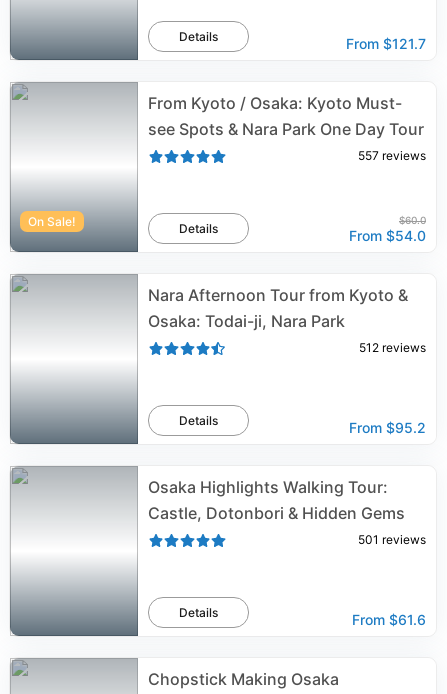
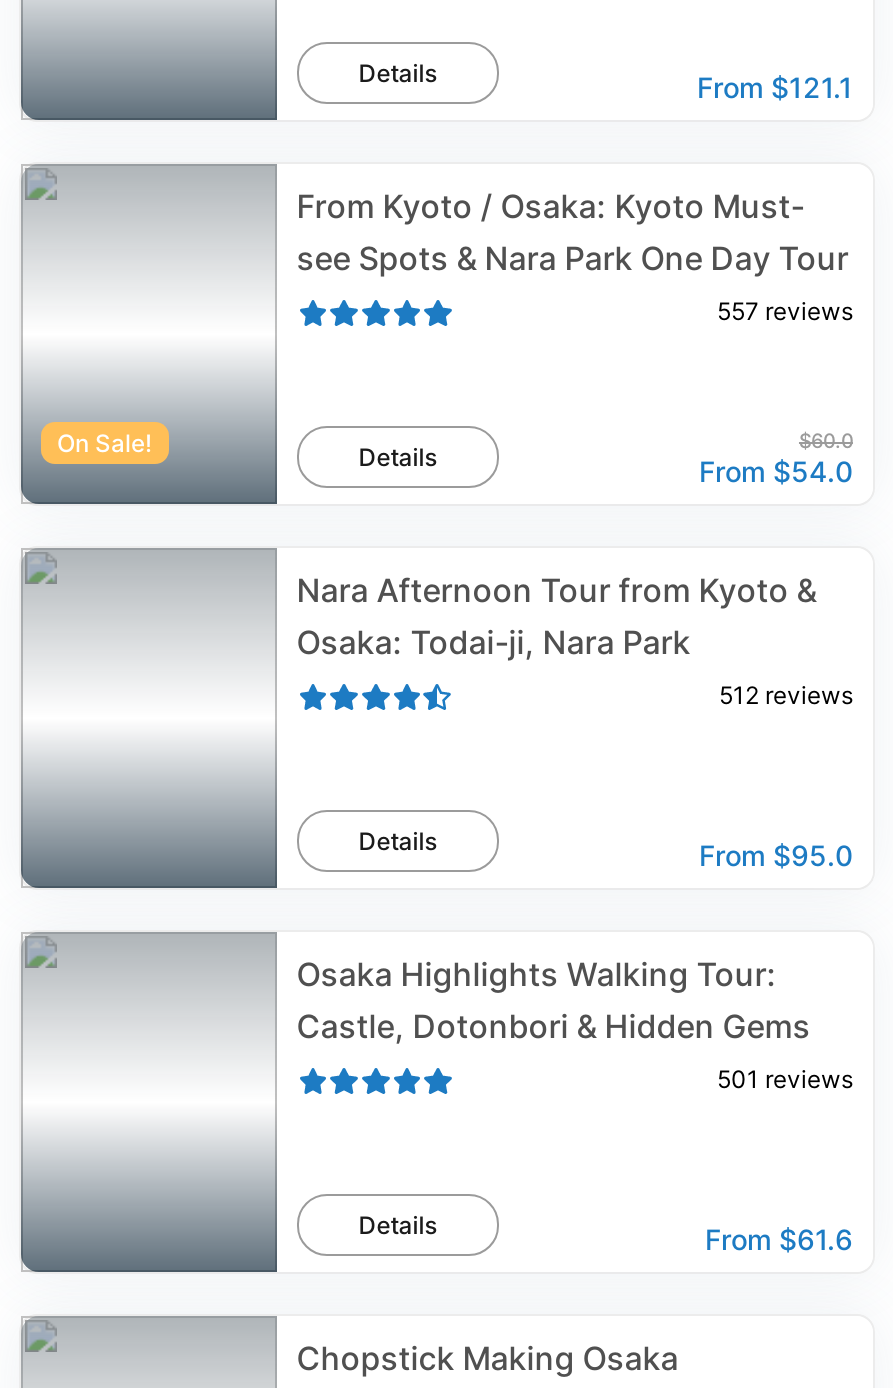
- From $121.7
+ From $121.1

- From $95.2
+ From $95.0
